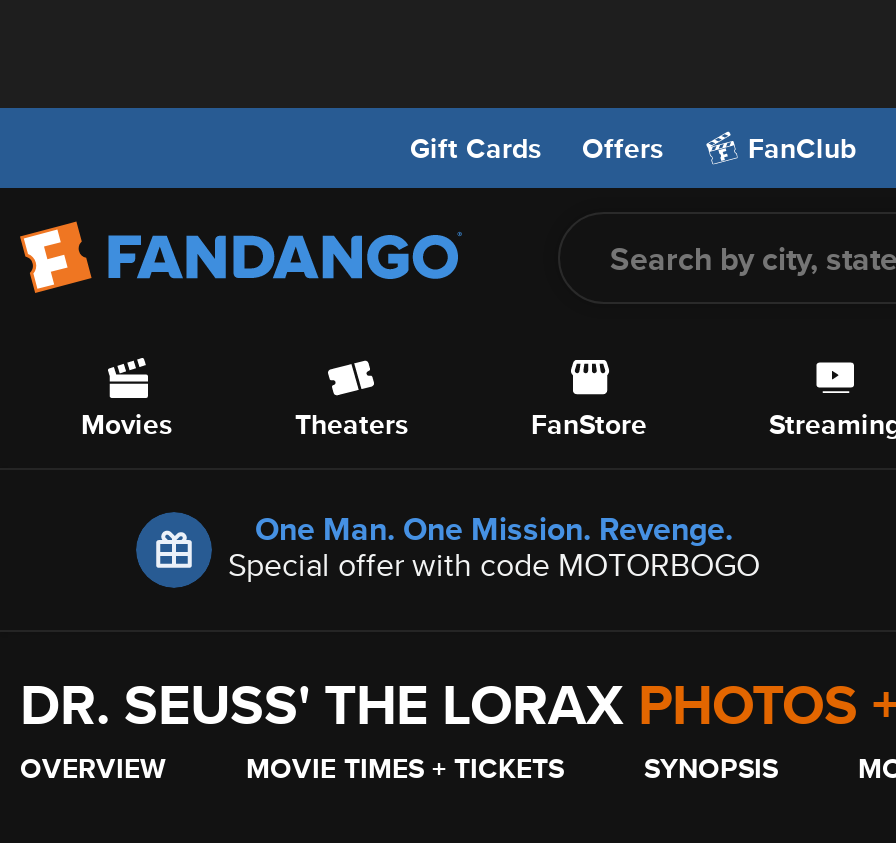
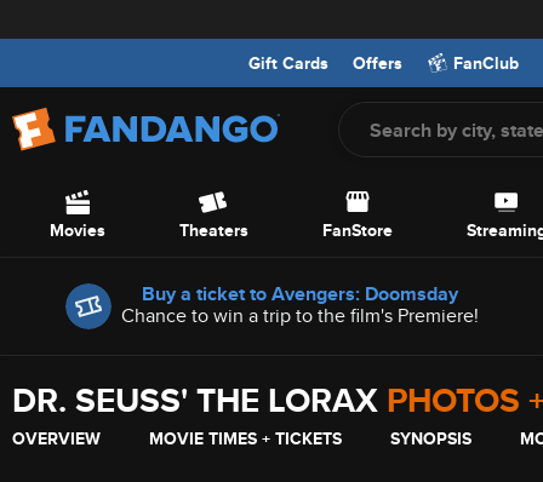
- [image]
- One Man. One Mission. Revenge.
- Special offer with code MOTORBOGO
+ [image]
+ Buy a ticket to Avengers: Doomsday
+ Chance to win a trip to the film's Premiere!
